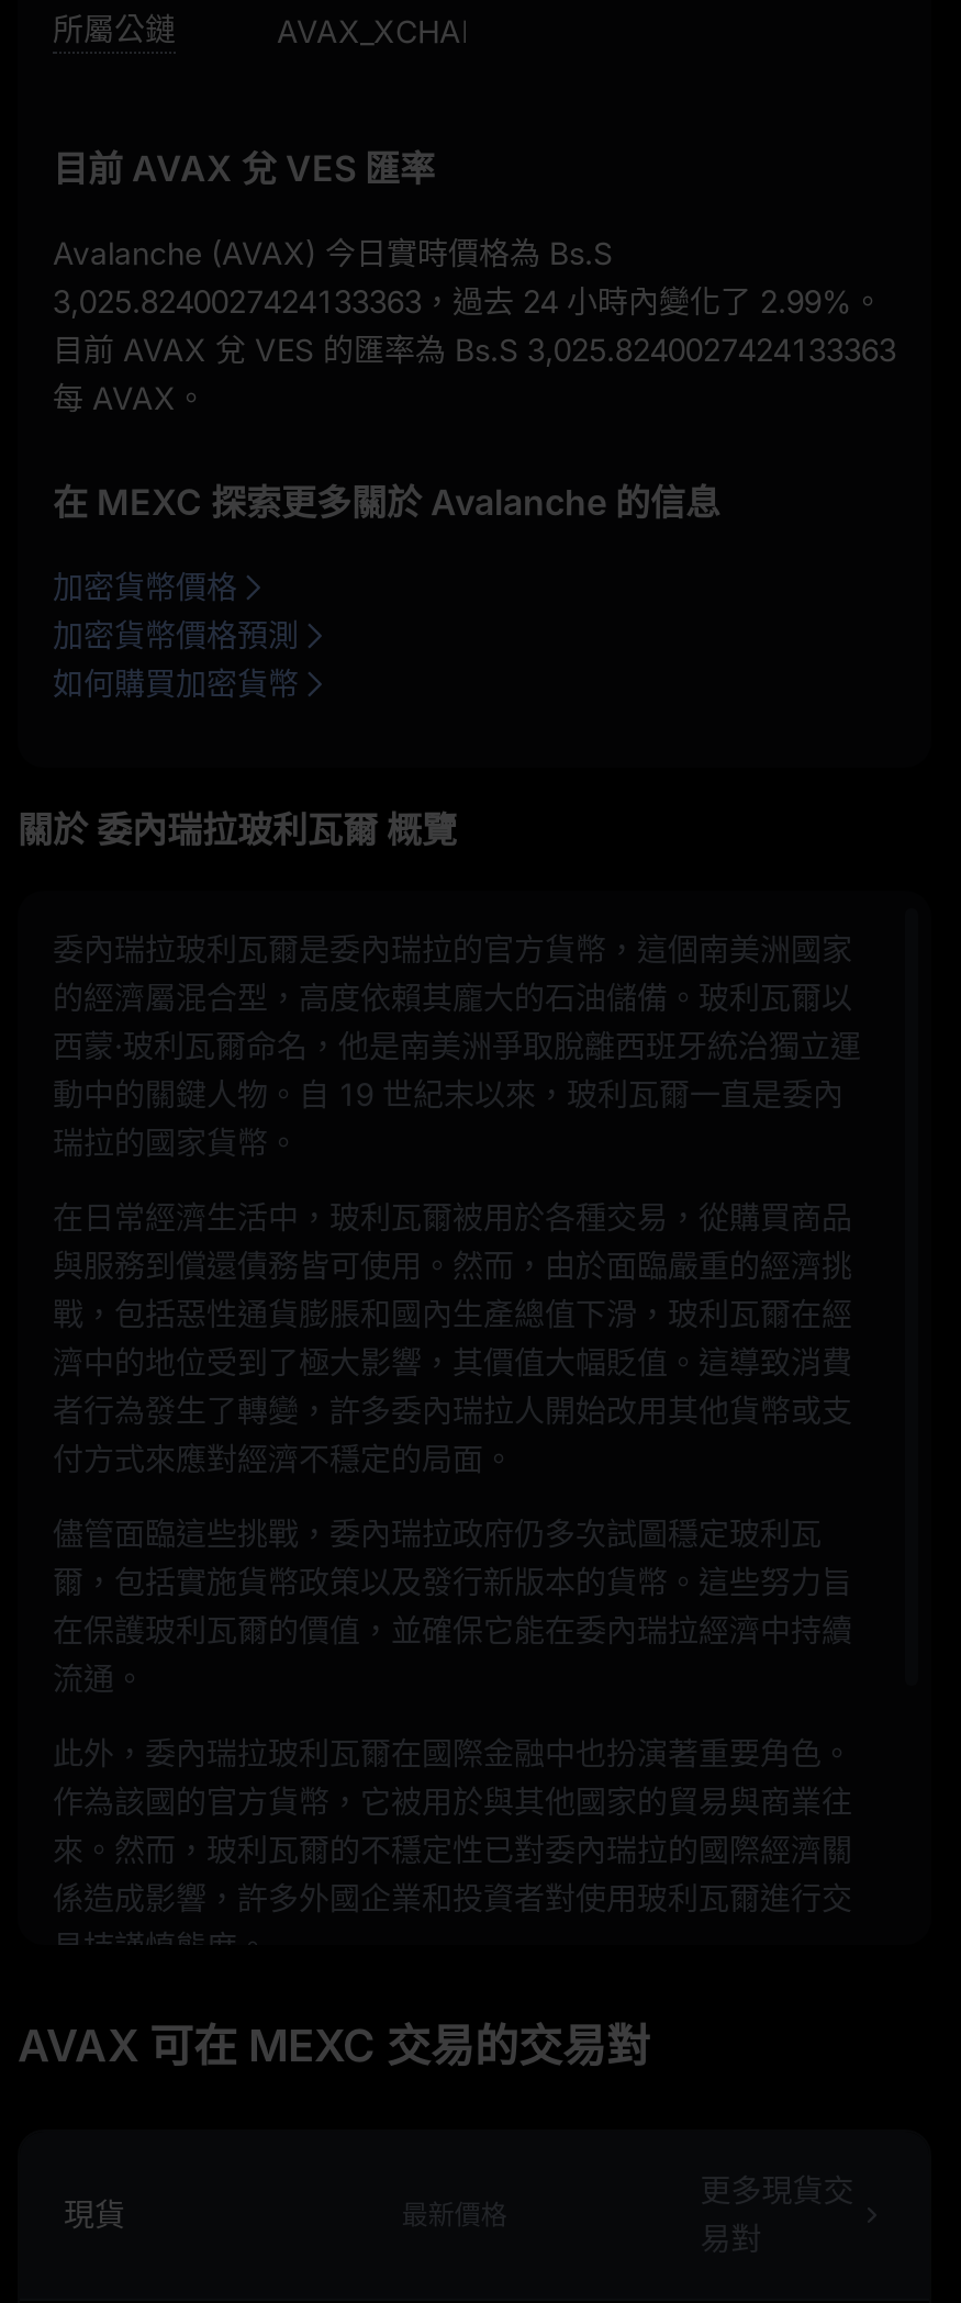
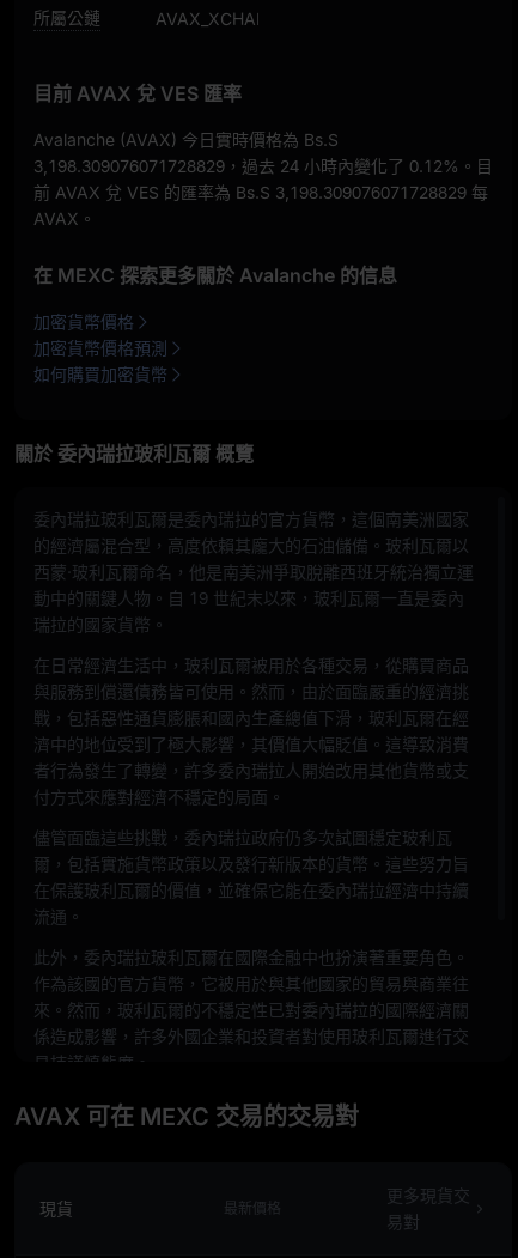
- 3,025.8240027424133363，過去 24 小時內變化了2.99%。
- 目前 AVAX 兌 VES 的匯率為Bs.S 3,025.8240027424133363
- 每 AVAX。
+ 3,198.309076071728829，過去 24 小時內變化了0.12%。目
+ 前 AVAX 兌 VES 的匯率為Bs.S 3,198.309076071728829每
+ AVAX。
